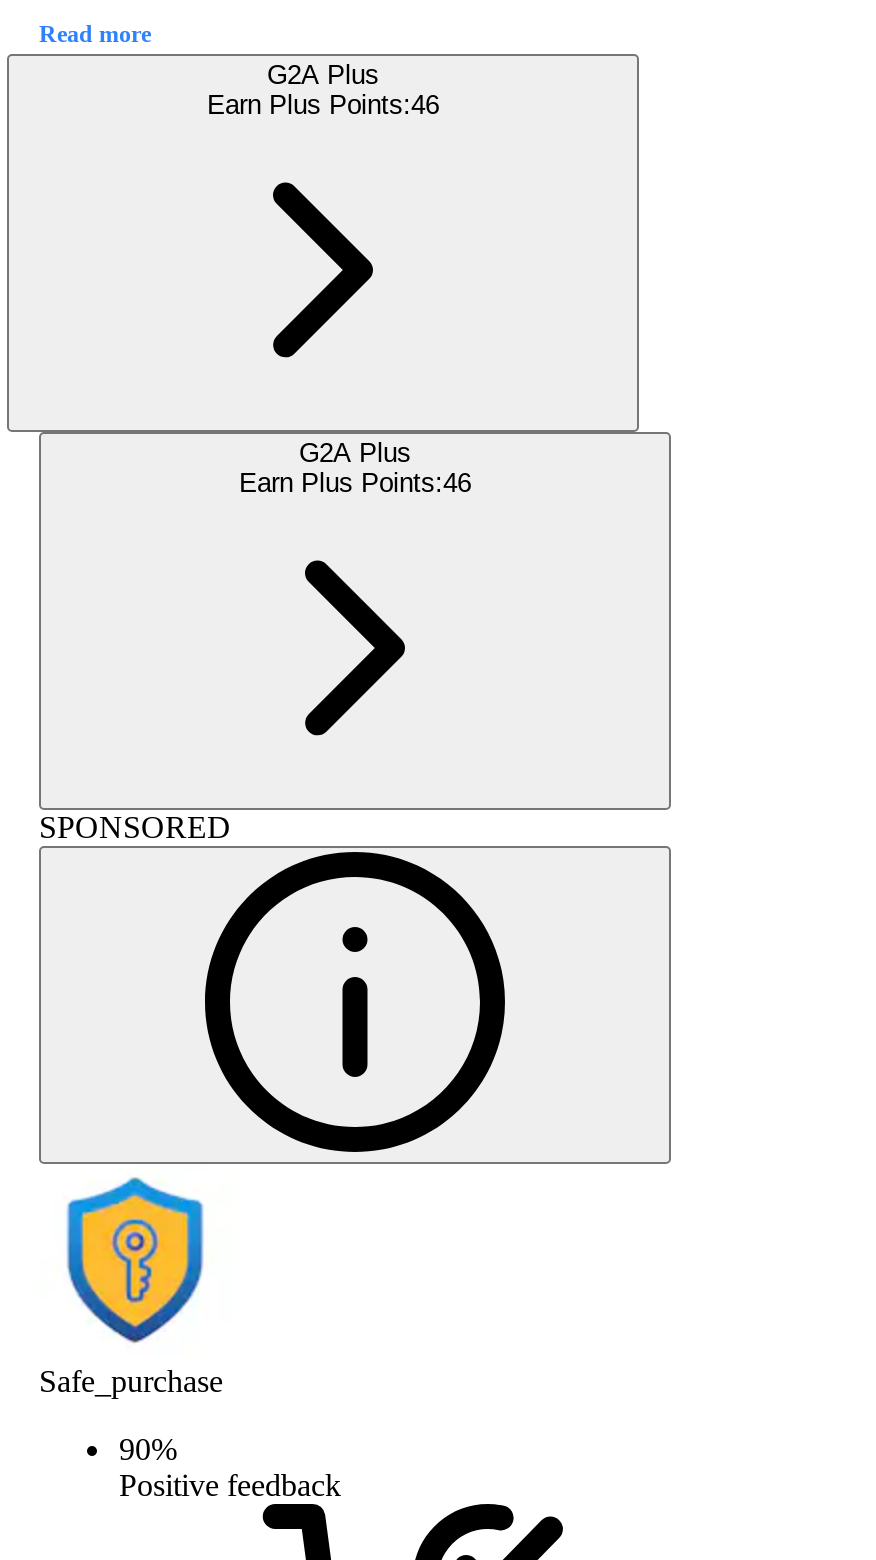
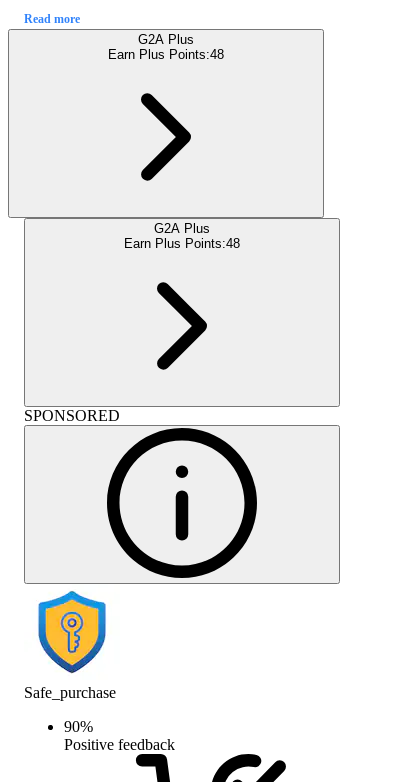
- Earn Plus Points:46
+ Earn Plus Points:48

- Earn Plus Points:46
+ Earn Plus Points:48
